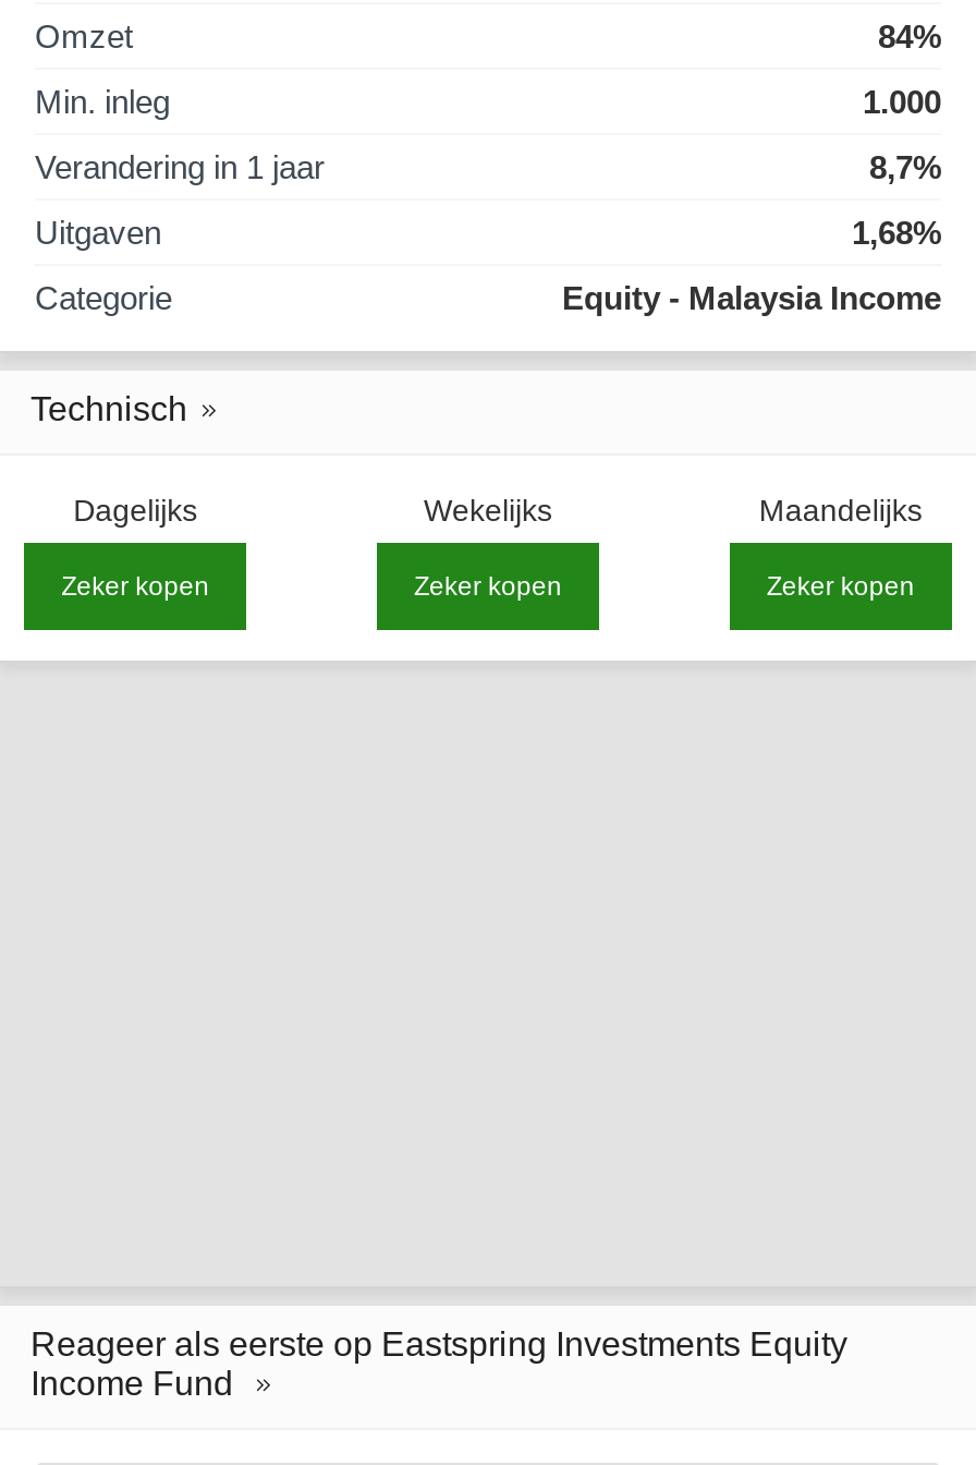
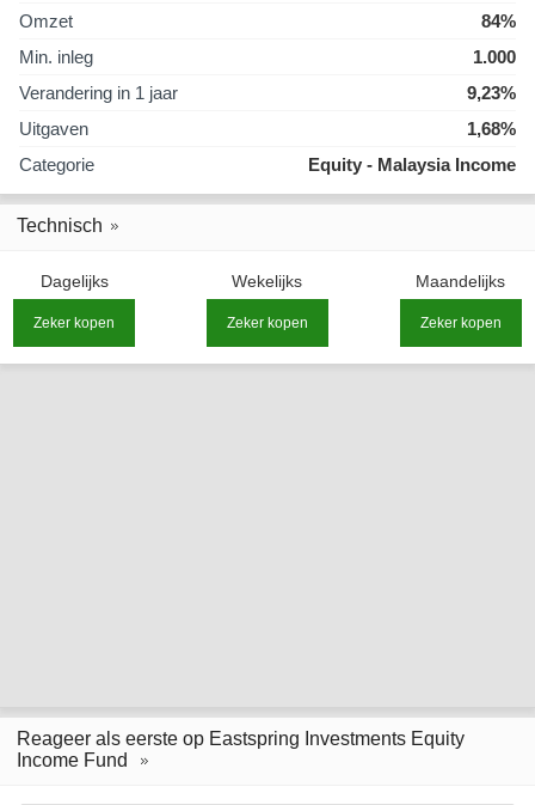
- 8,7%
+ 9,23%
